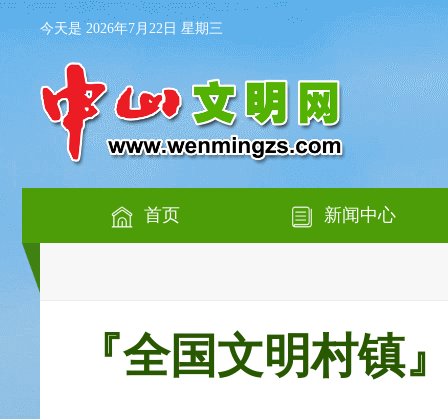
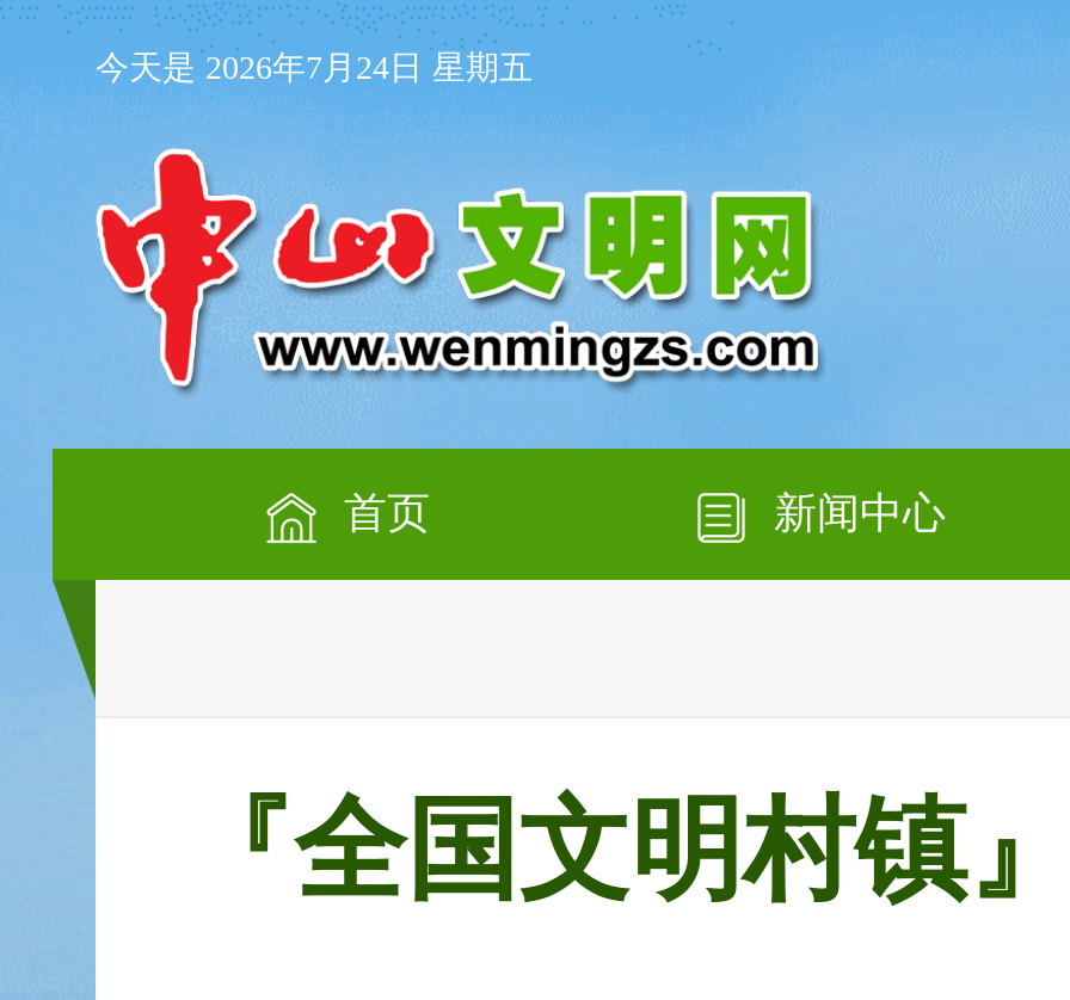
- 今天是 2026年7月22日 星期三
+ 今天是 2026年7月24日 星期五
